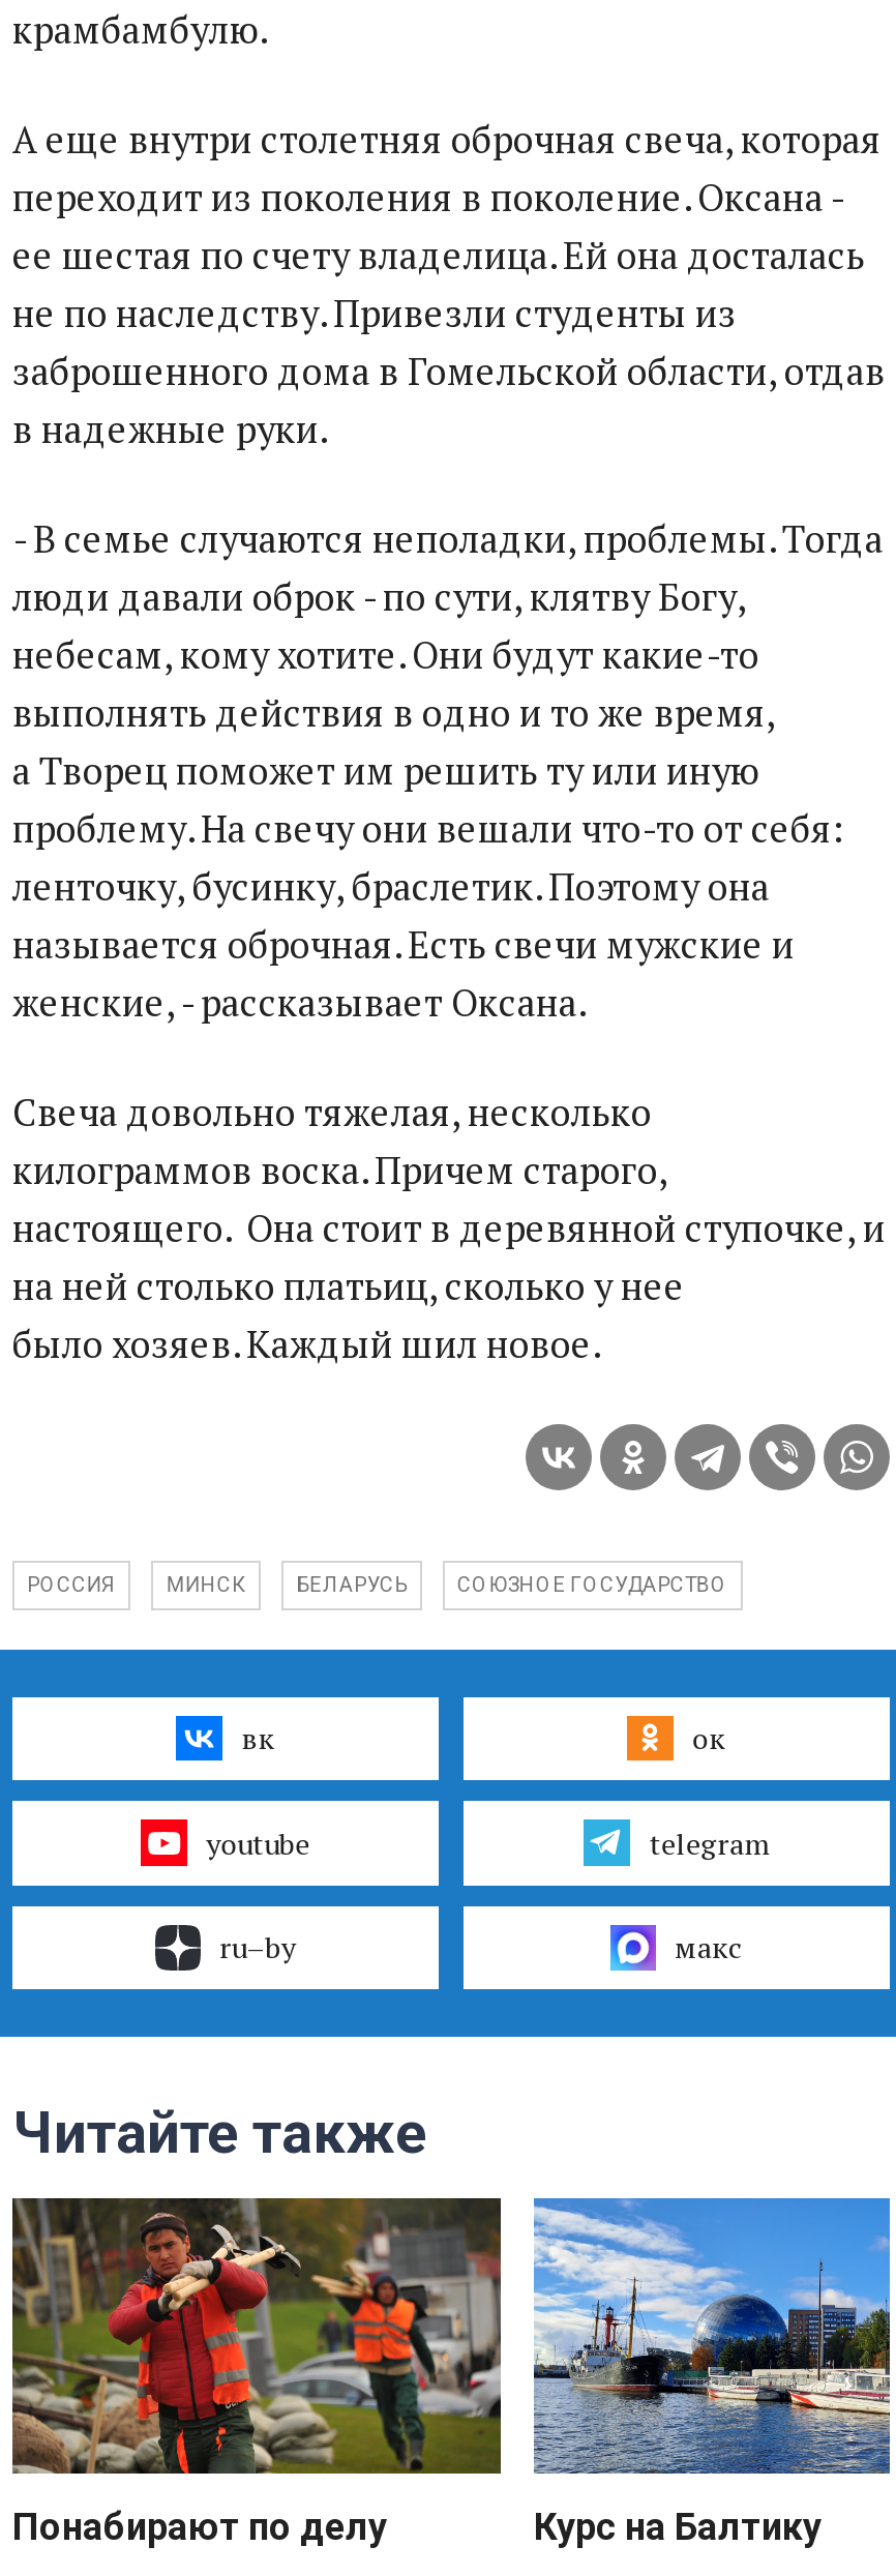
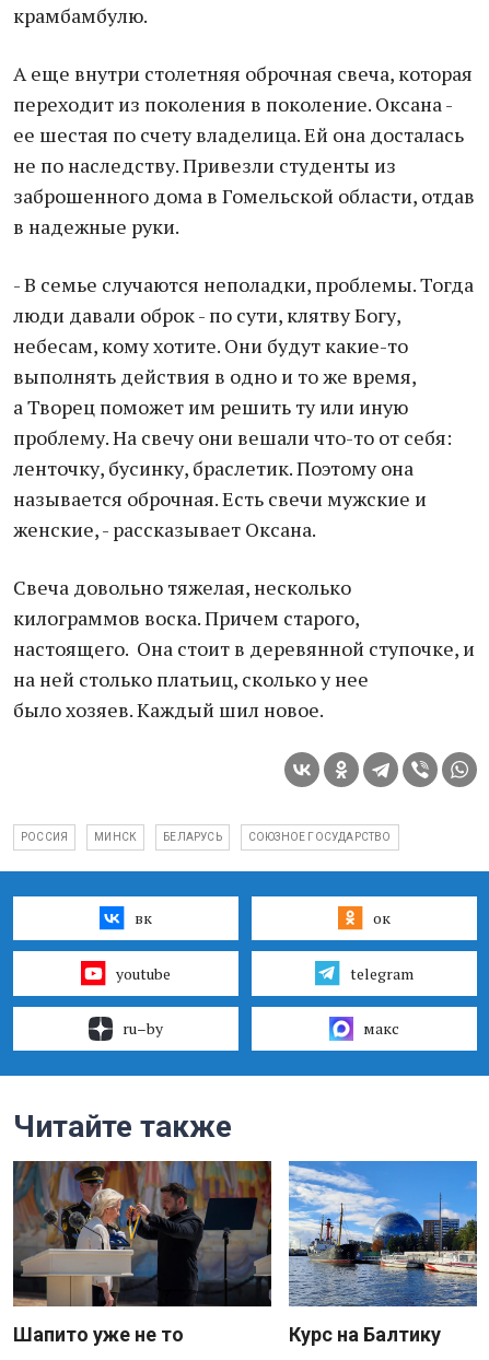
- [image]
- Понабирают по делу
+ [image]
+ Шапито уже не то
